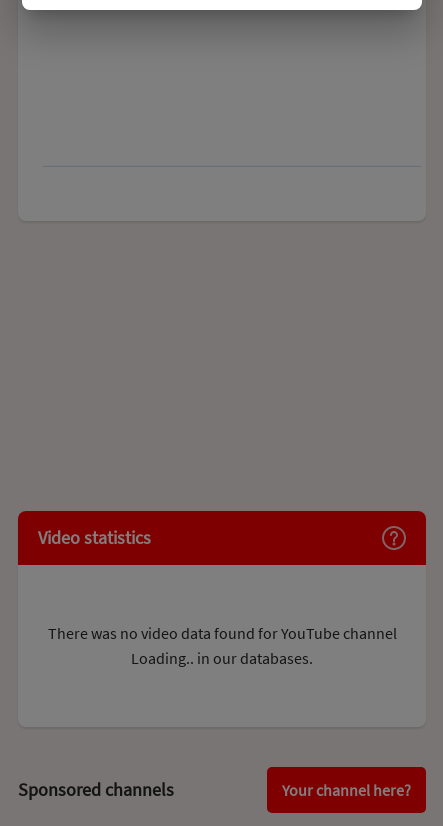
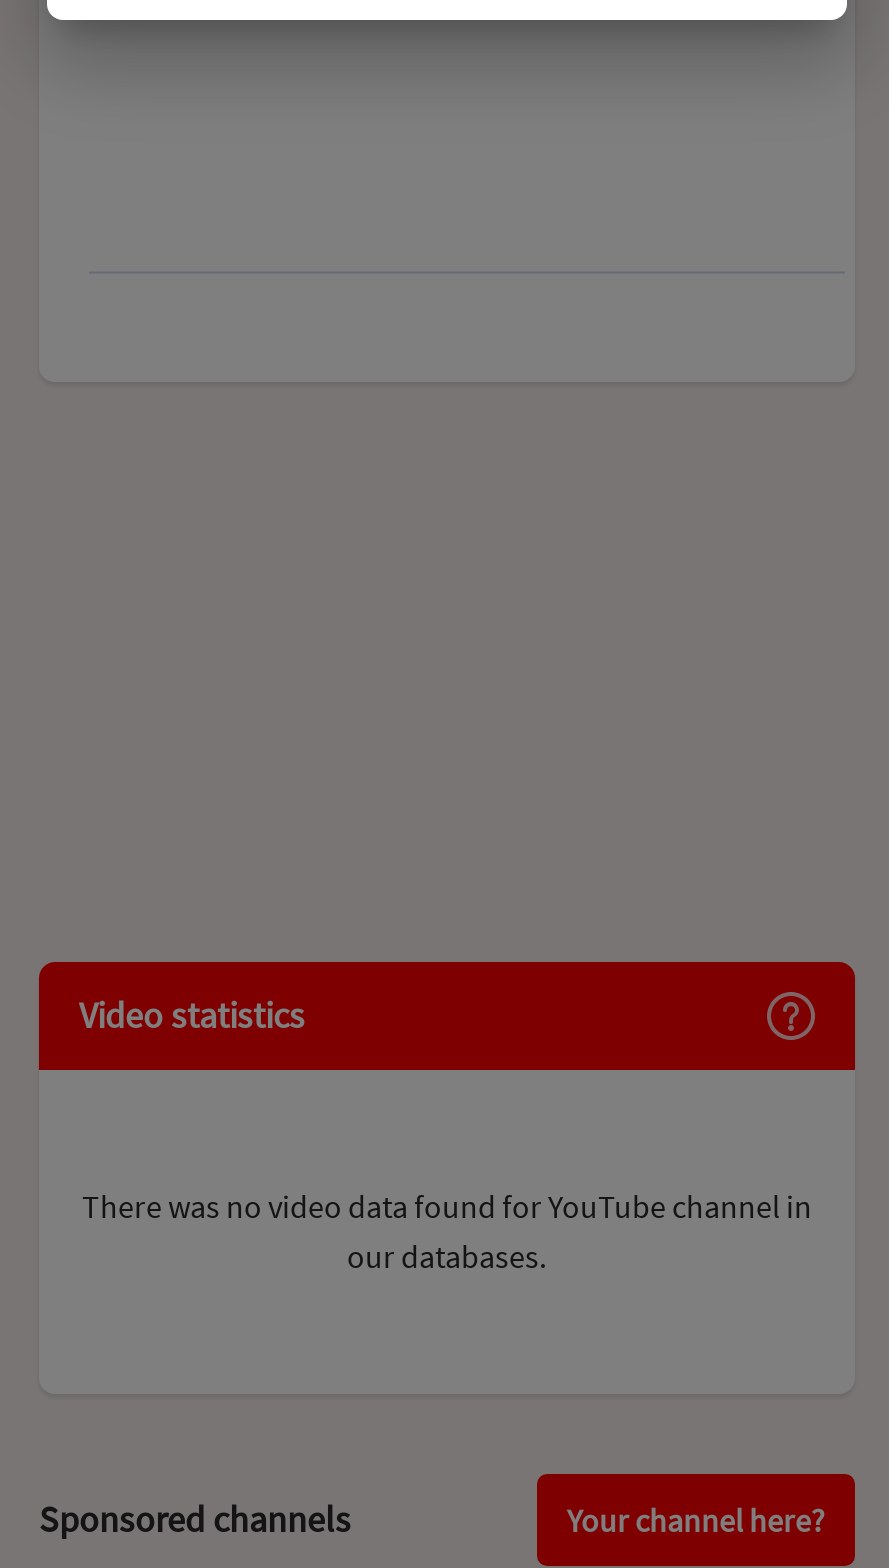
- There was no video data found for YouTube channel
- Loading.. in our databases.
+ There was no video data found for YouTube channel in
+ our databases.
